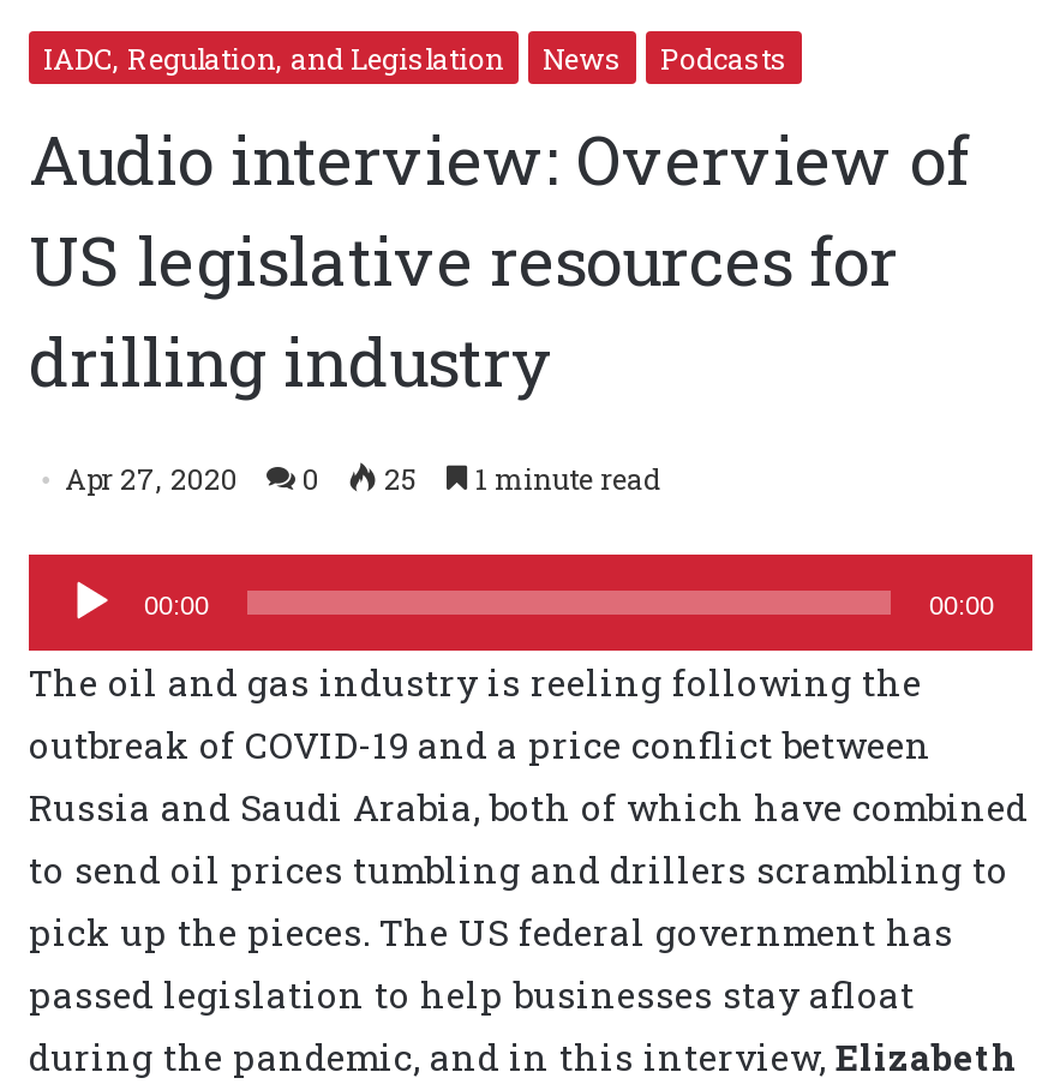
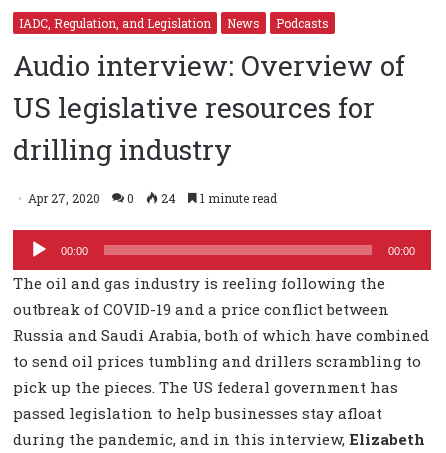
- Apr 27, 2020 0 25 1 minute read
+ Apr 27, 2020 0 24 1 minute read
